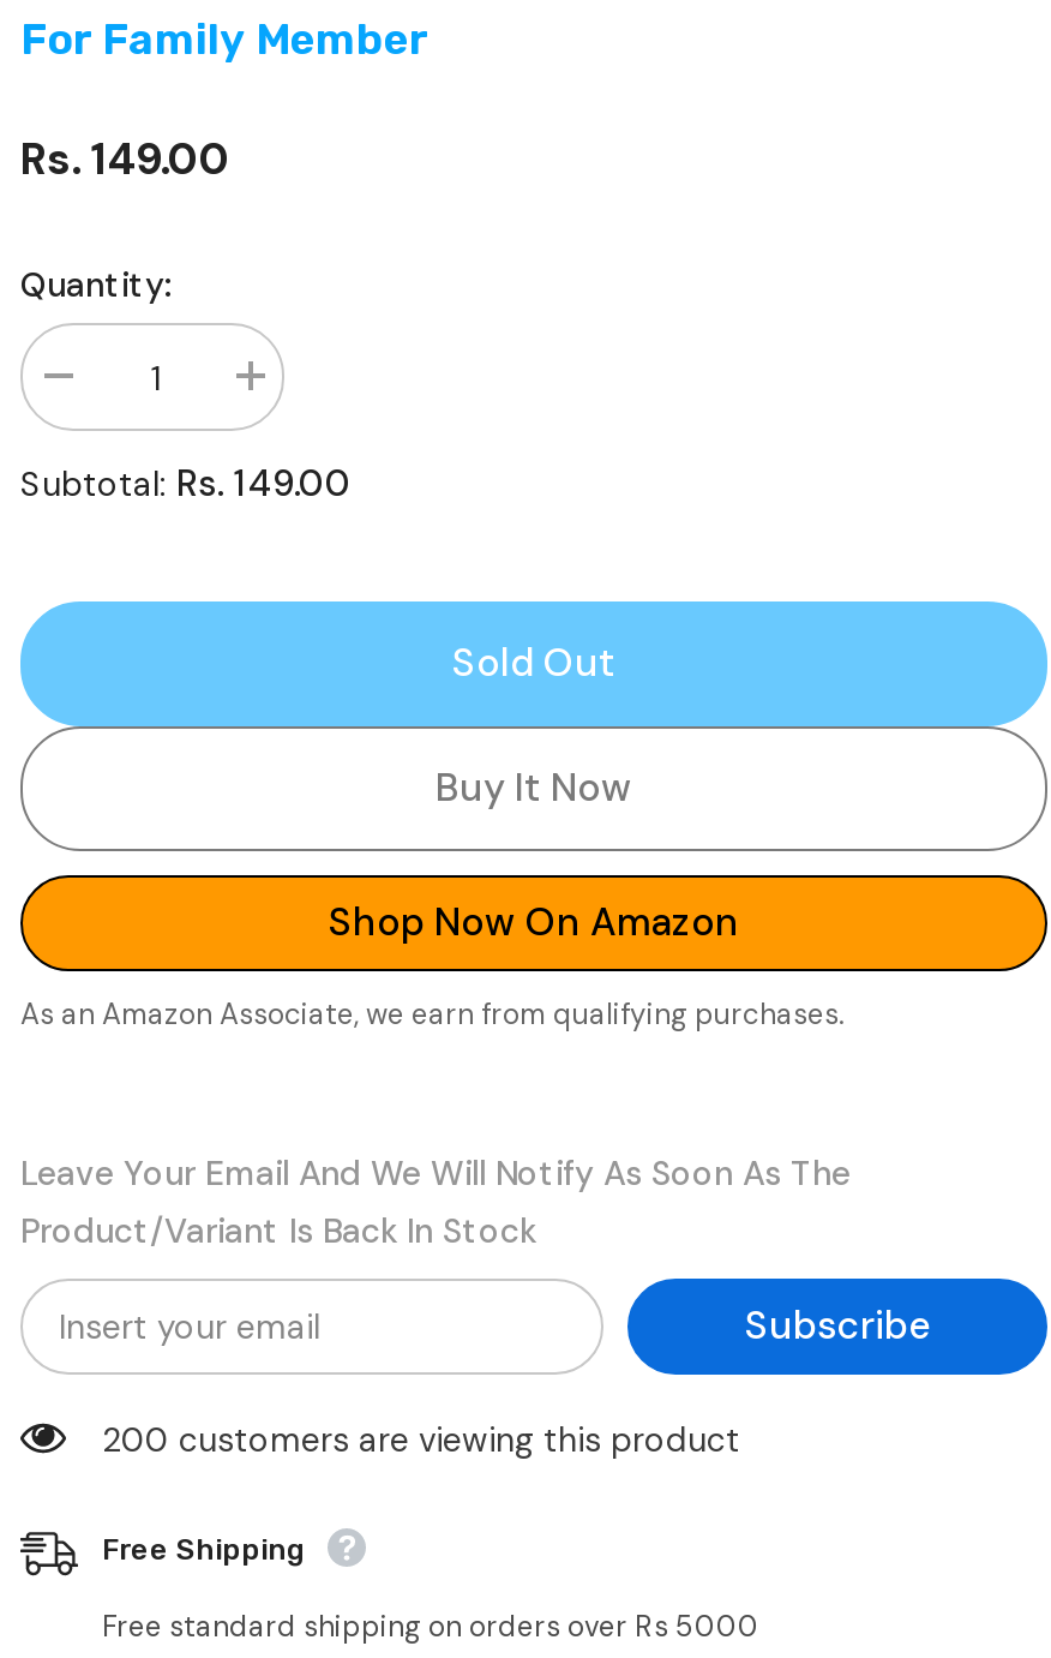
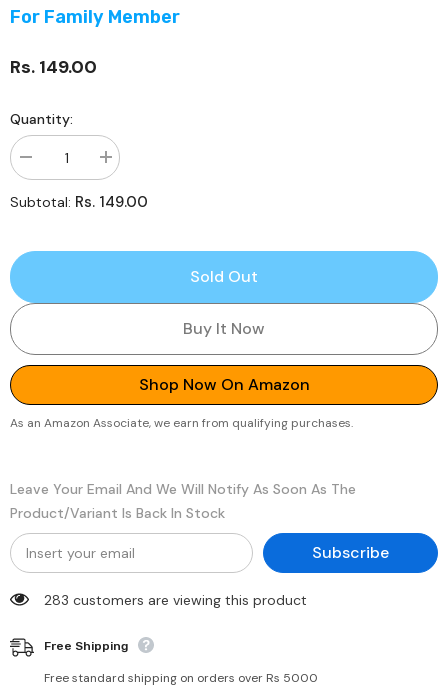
- 200 customers are viewing this product
+ 283 customers are viewing this product
